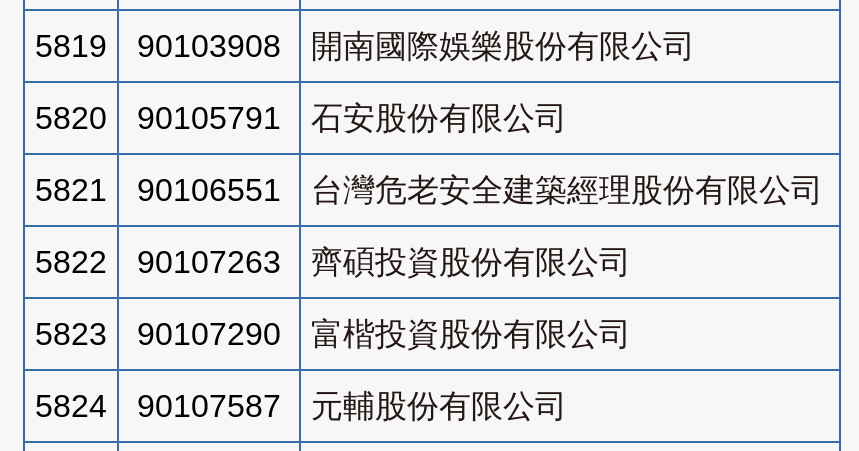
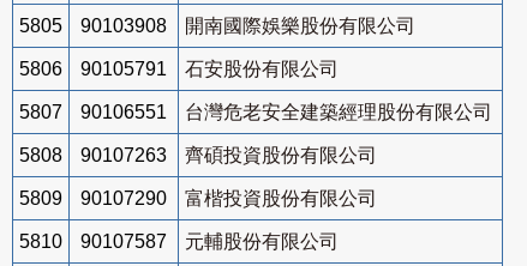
- 5819 90103908 開南國際娛樂股份有限公司
+ 5805 90103908 開南國際娛樂股份有限公司

- 5820 90105791 石安股份有限公司
+ 5806 90105791 石安股份有限公司

- 5821 90106551 台灣危老安全建築經理股份有限公司
+ 5807 90106551 台灣危老安全建築經理股份有限公司

- 5822 90107263 齊碩投資股份有限公司
+ 5808 90107263 齊碩投資股份有限公司

- 5823 90107290 富楷投資股份有限公司
+ 5809 90107290 富楷投資股份有限公司

- 5824 90107587 元輔股份有限公司
+ 5810 90107587 元輔股份有限公司
